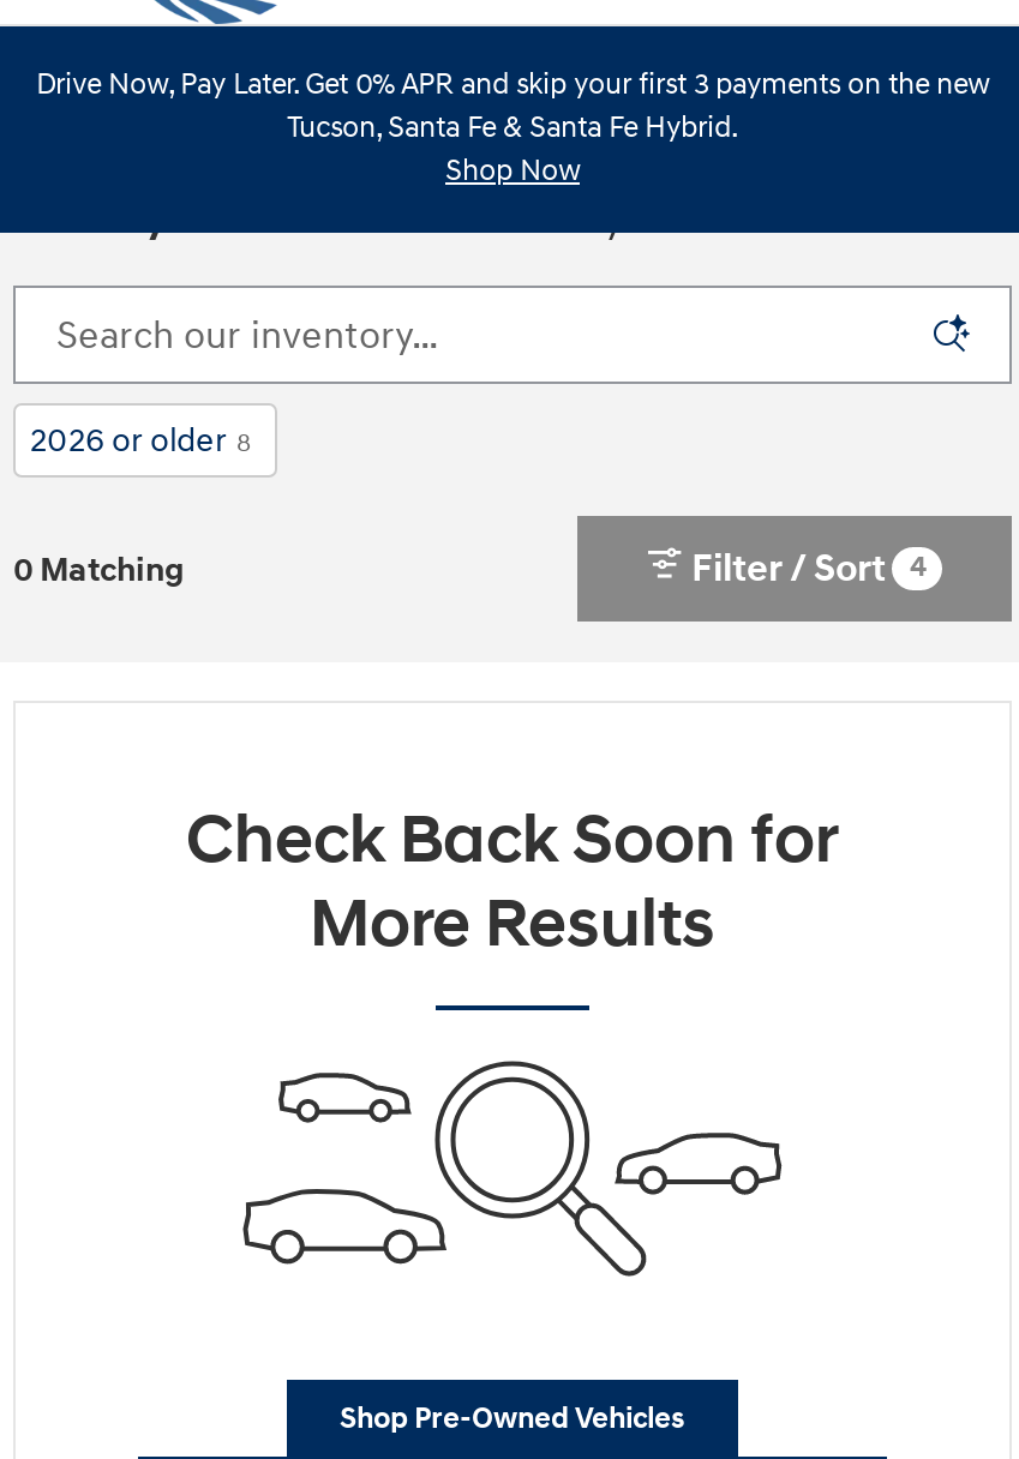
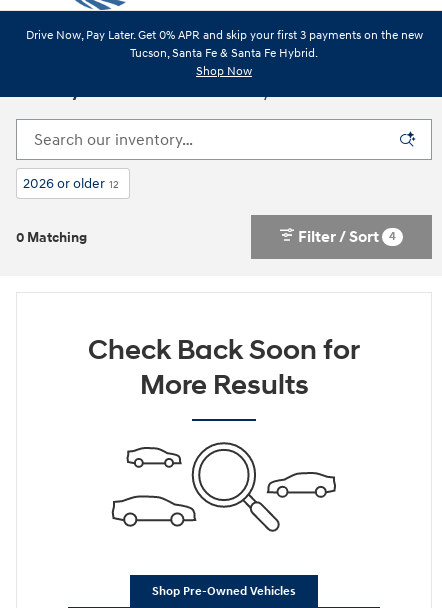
- 2026 or older 8
+ 2026 or older 12
